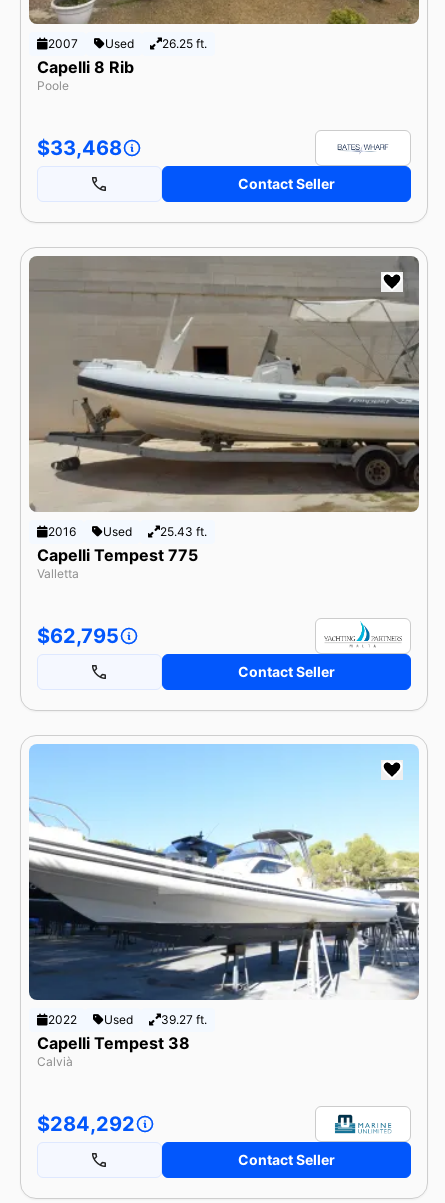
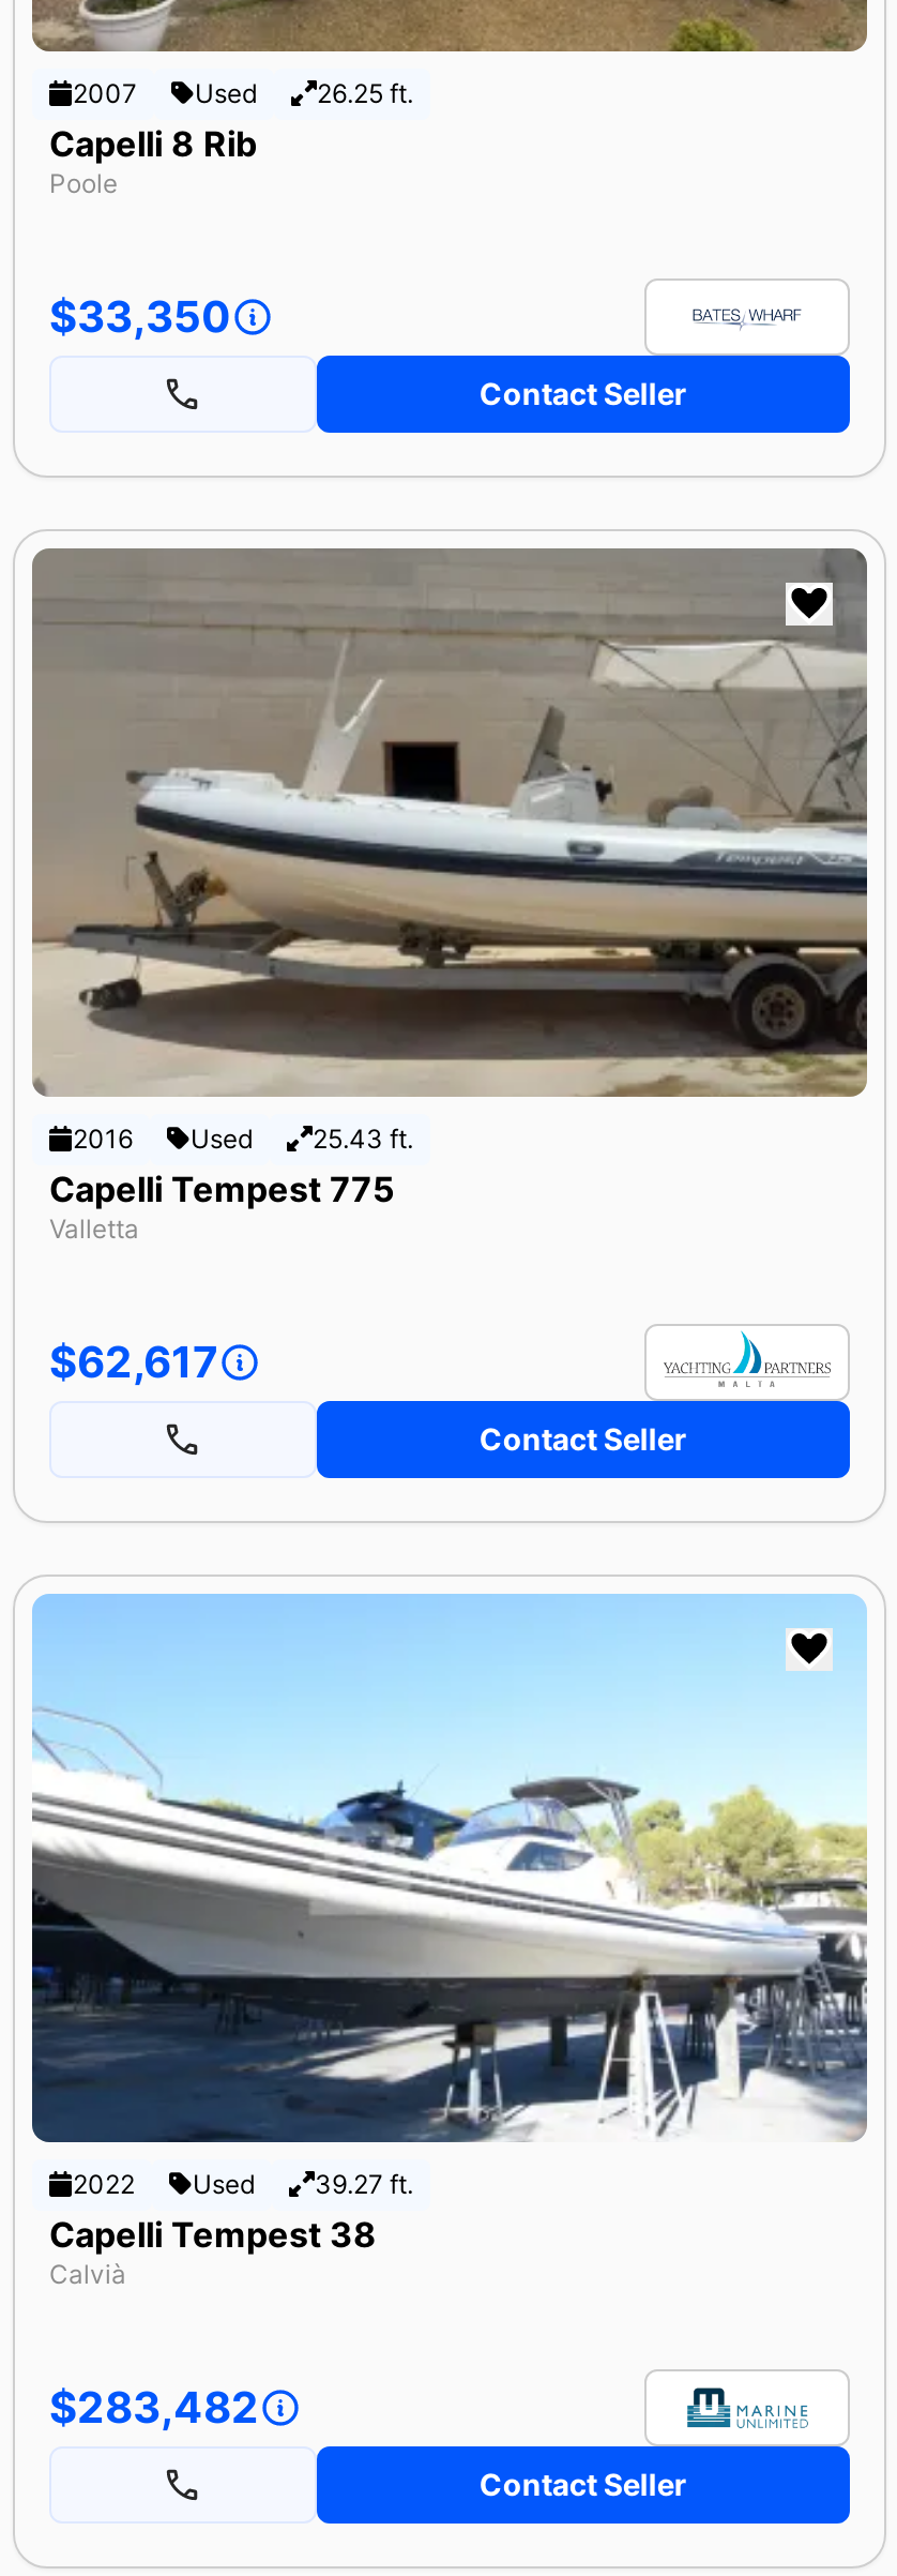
- $33,468
+ $33,350

- $62,795
+ $62,617

- $284,292
+ $283,482
